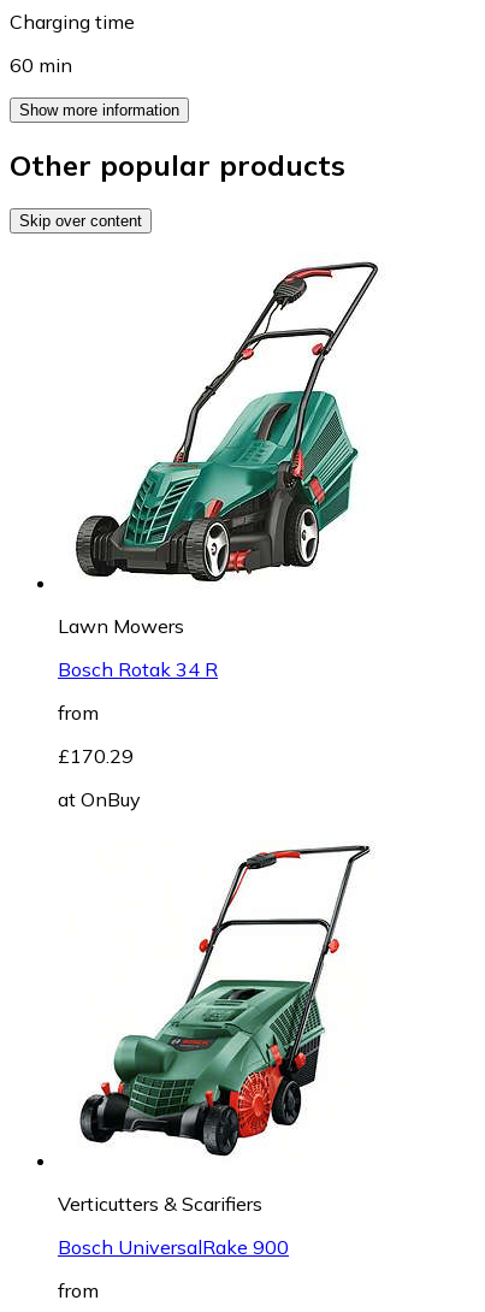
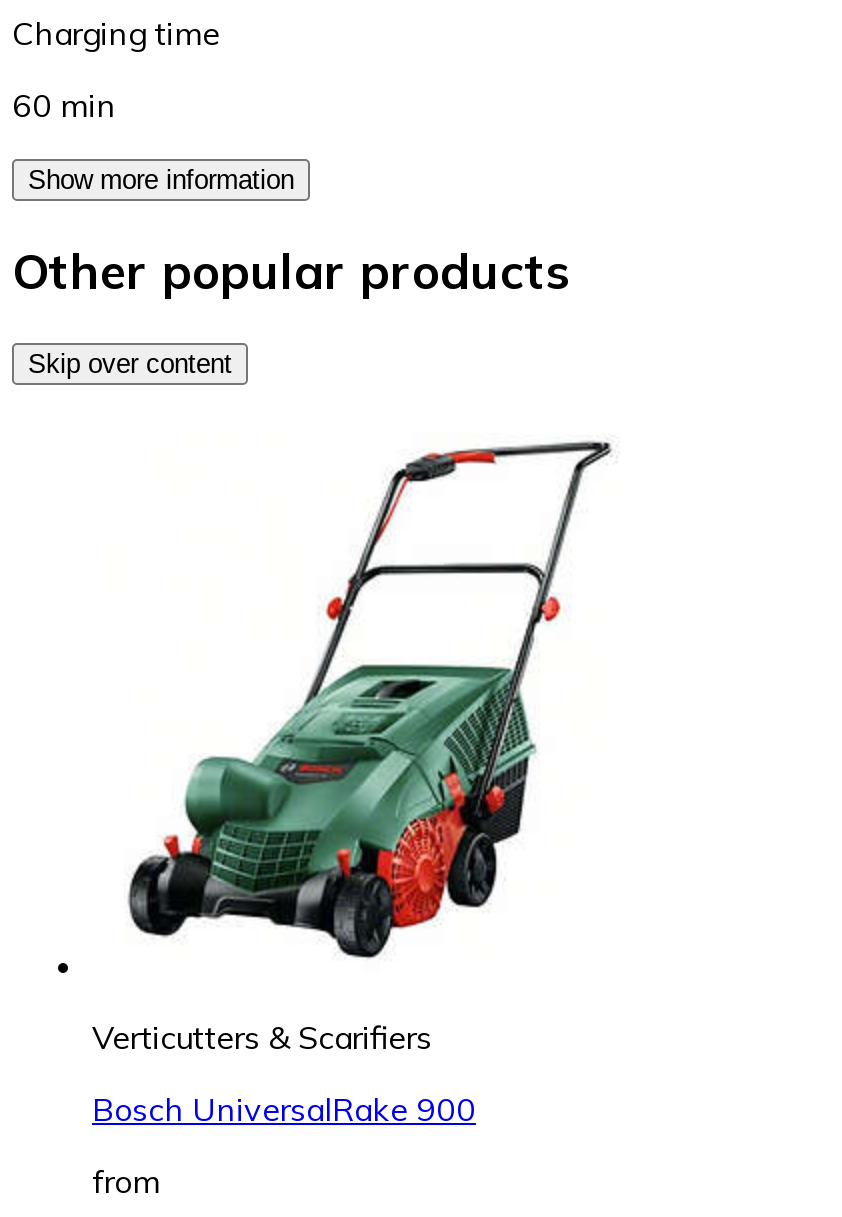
- [image]
- Lawn Mowers
- Bosch Rotak 34 R
- from
- £170.29
- at OnBuy
